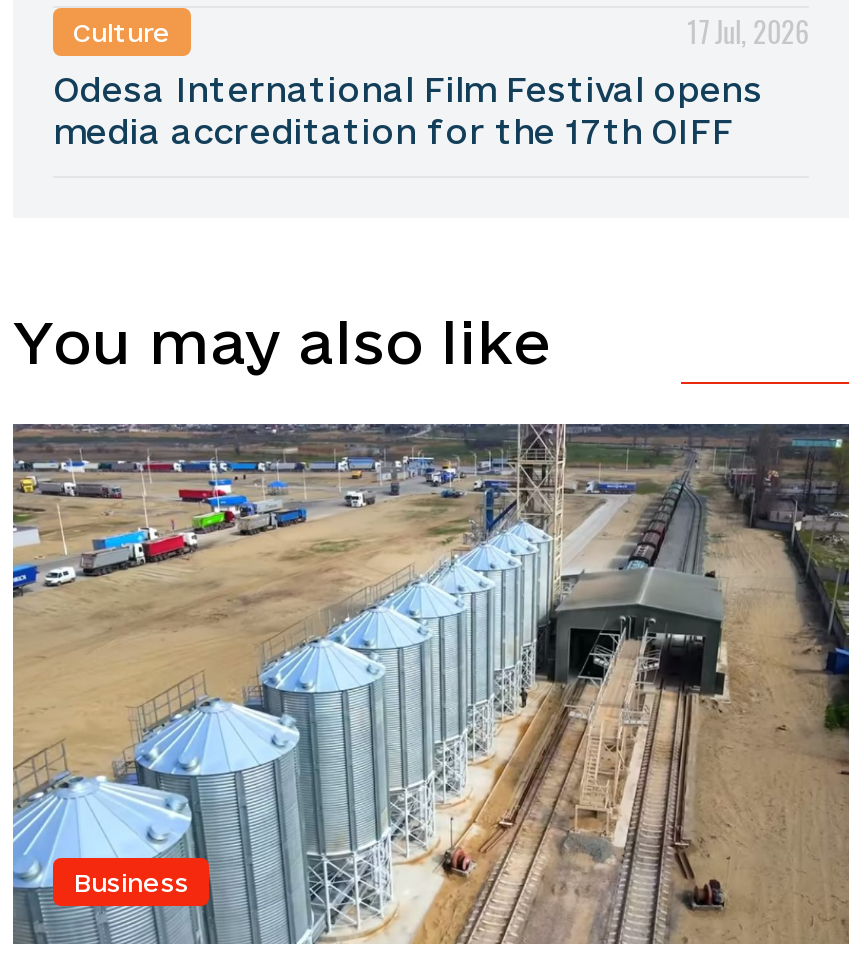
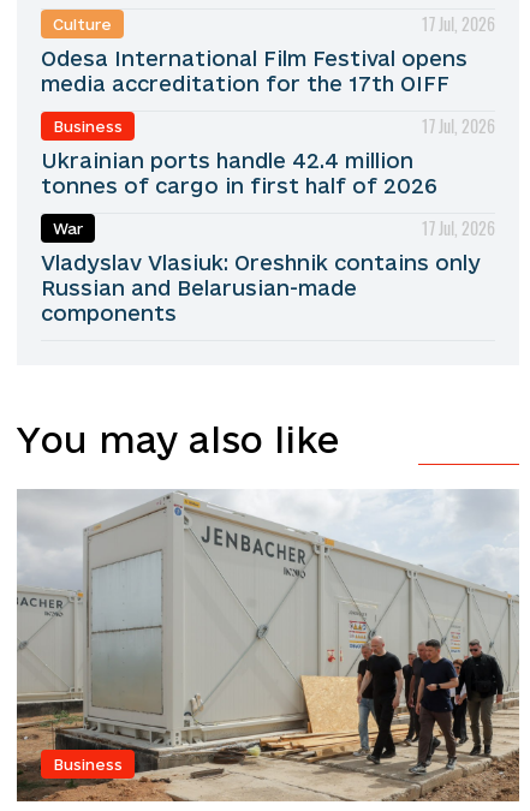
+ Business
+ 17 Jul, 2026
+ Ukrainian ports handle 42.4 million
+ tonnes of cargo in first half of 2026
+ War
+ 17 Jul, 2026
+ Vladyslav Vlasiuk: Oreshnik contains only
+ Russian and Belarusian-made
+ components

- [image]
+ [image]
